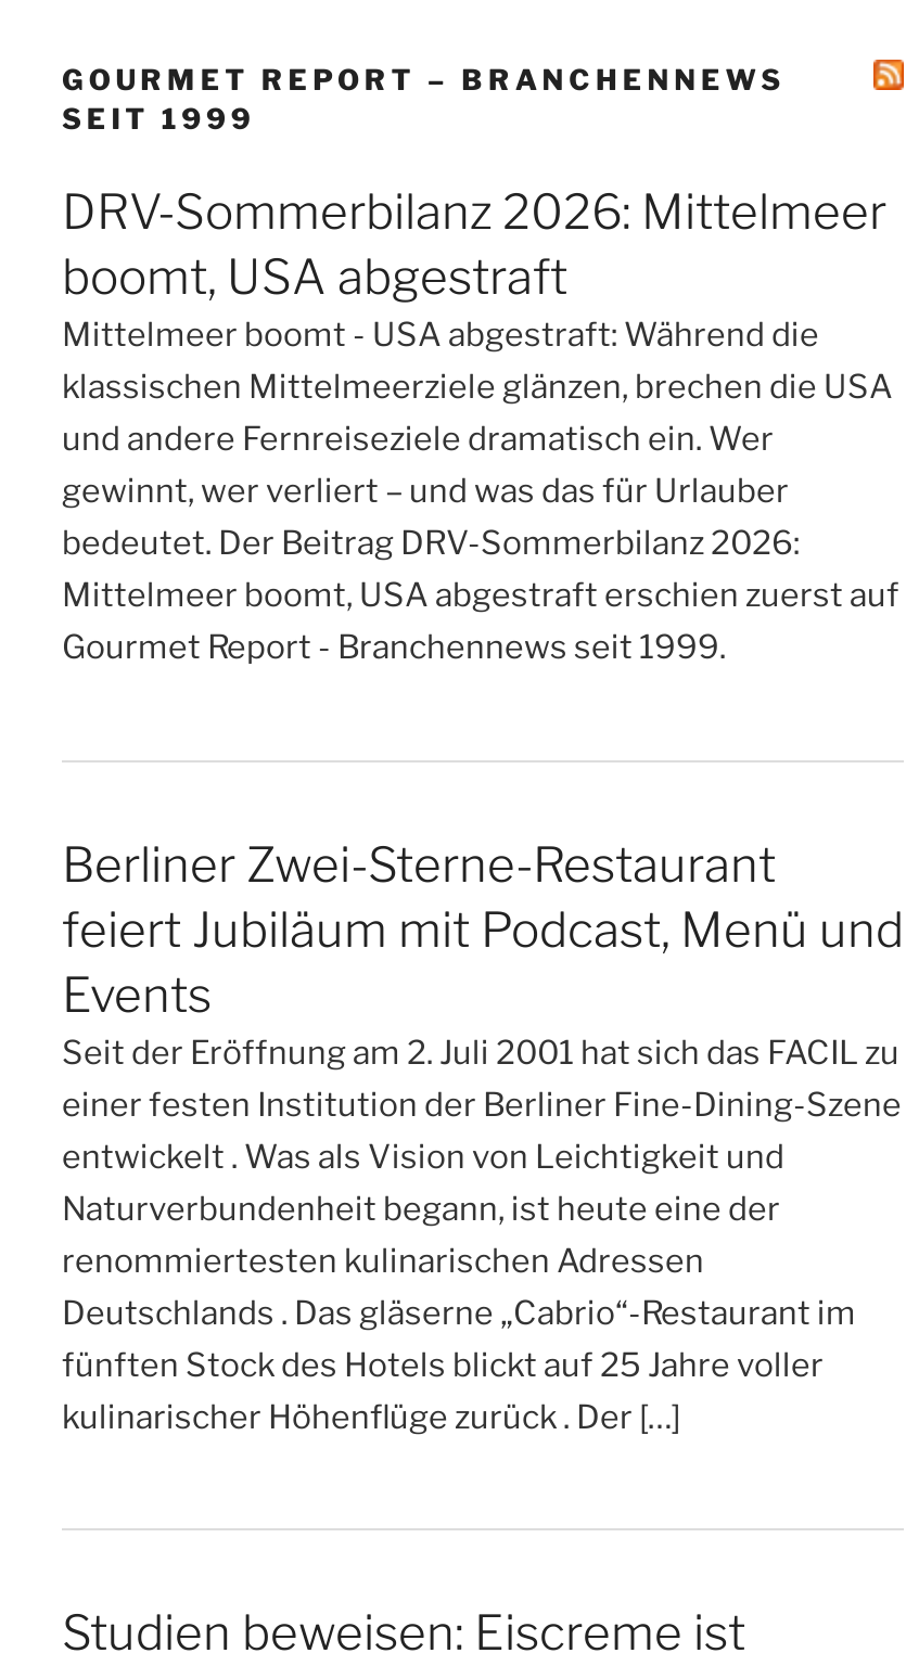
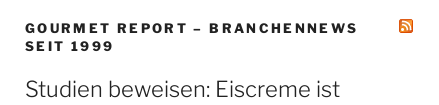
- DRV-Sommerbilanz 2026: Mittelmeer
- boomt, USA abgestraft
- Mittelmeer boomt - USA abgestraft: Während die
- klassischen Mittelmeerziele glänzen, brechen die USA
- und andere Fernreiseziele dramatisch ein. Wer
- gewinnt, wer verliert – und was das für Urlauber
- bedeutet. Der Beitrag DRV-Sommerbilanz 2026:
- Mittelmeer boomt, USA abgestraft erschien zuerst auf
- Gourmet Report - Branchennews seit 1999.

- Berliner Zwei-Sterne-Restaurant
- feiert Jubiläum mit Podcast, Menü und
- Events
- Seit der Eröffnung am 2. Juli 2001 hat sich das FACIL zu
- einer festen Institution der Berliner Fine-Dining-Szene
- entwickelt . Was als Vision von Leichtigkeit und
- Naturverbundenheit begann, ist heute eine der
- renommiertesten kulinarischen Adressen
- Deutschlands . Das gläserne „Cabrio“-Restaurant im
- fünften Stock des Hotels blickt auf 25 Jahre voller
- kulinarischer Höhenflüge zurück . Der […]
